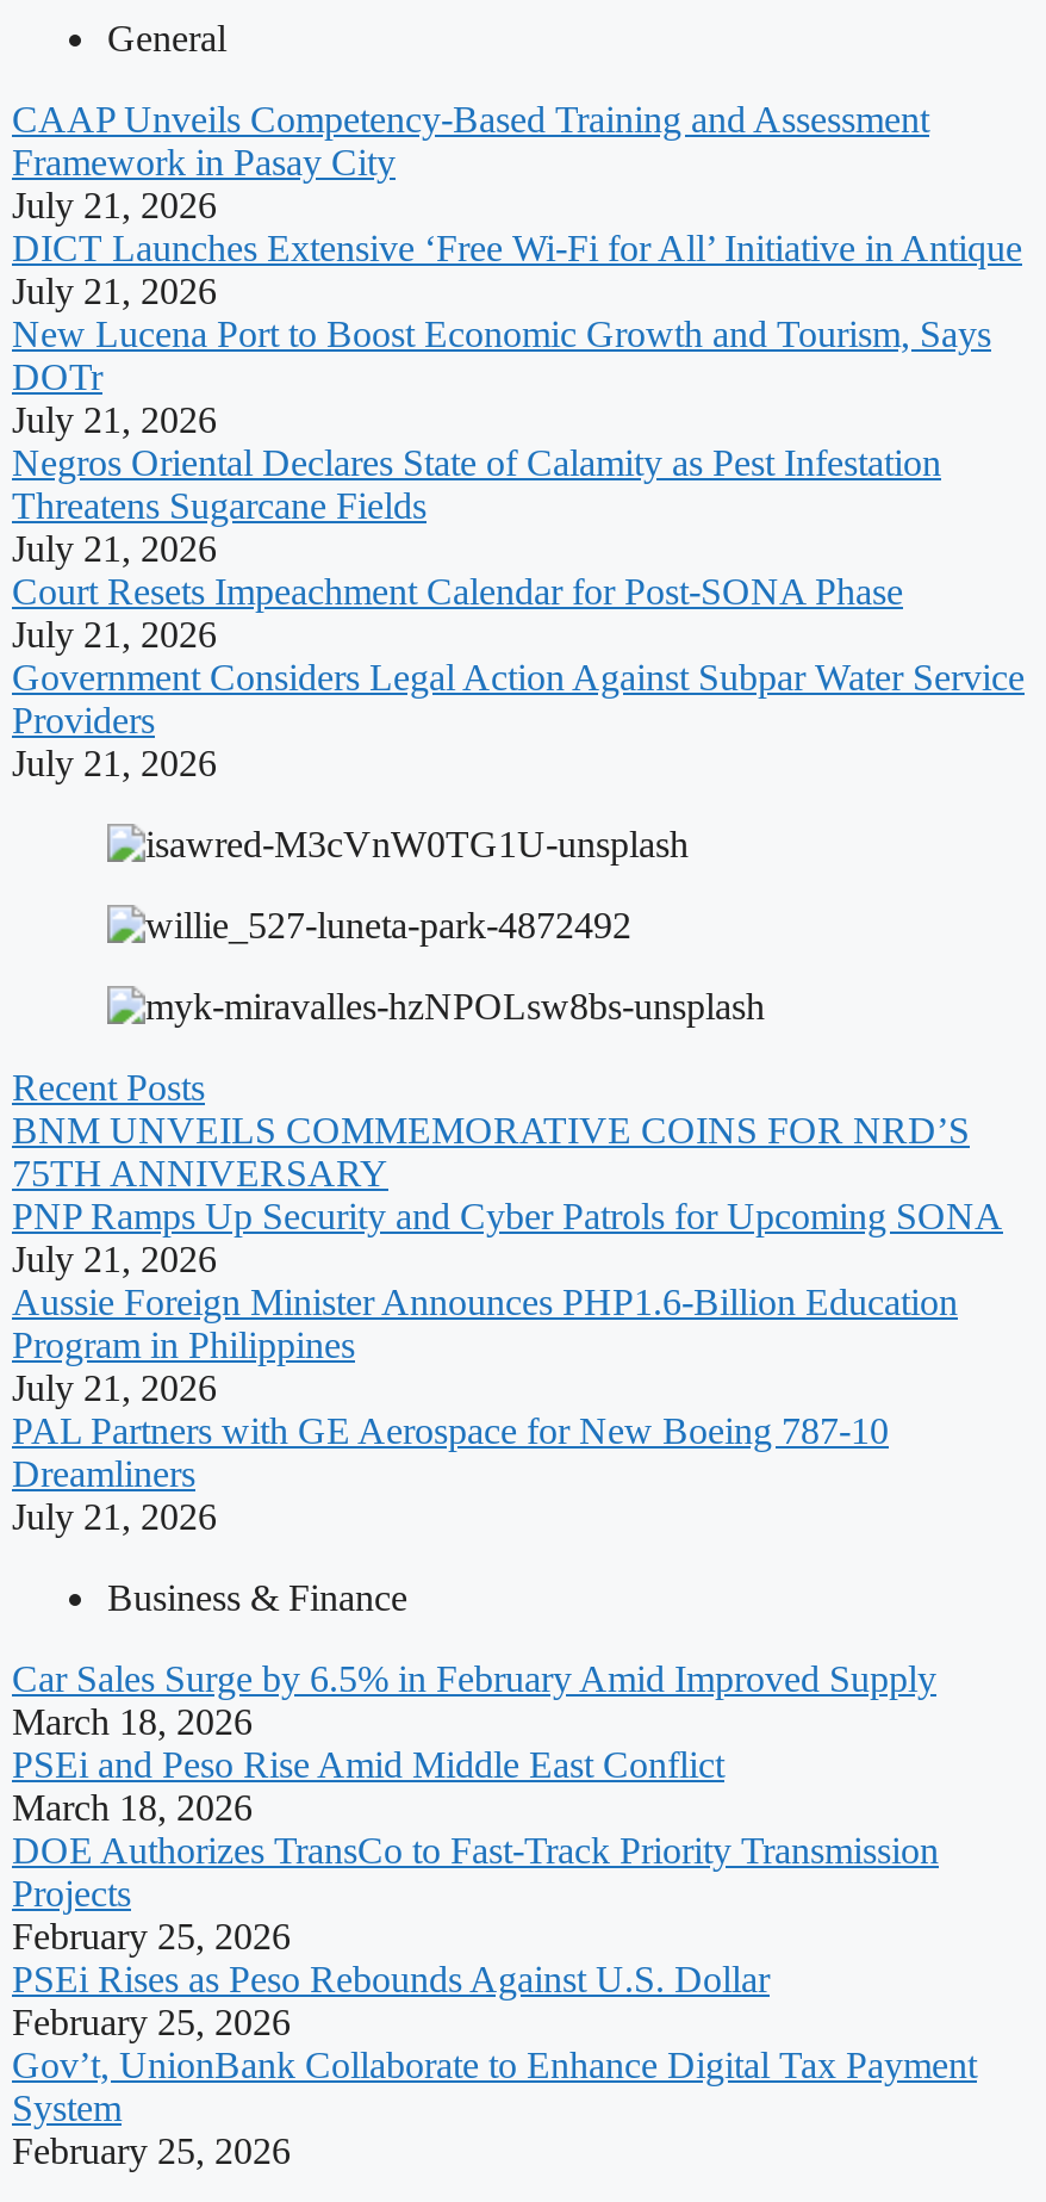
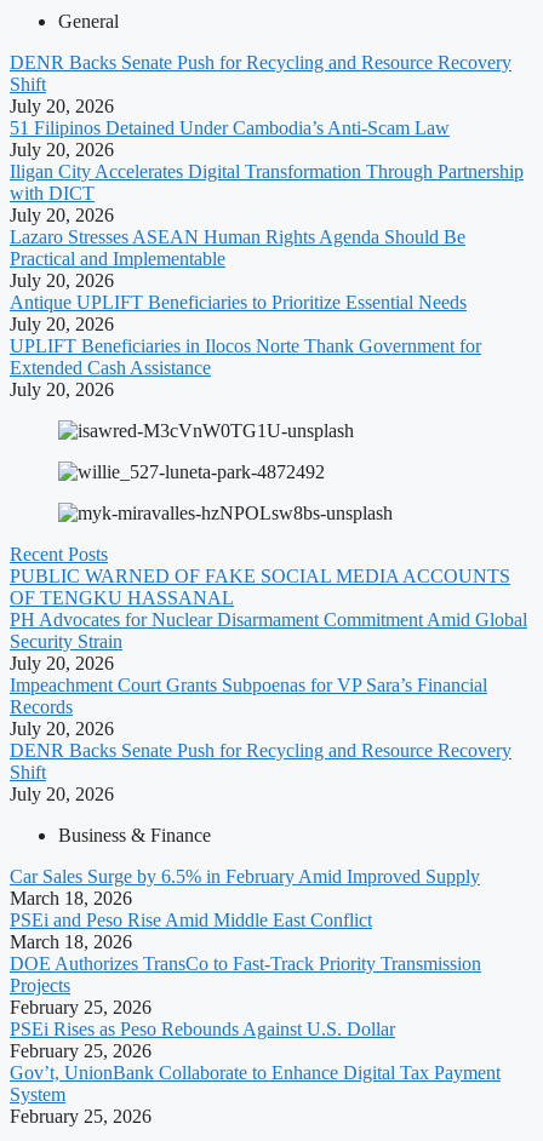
- CAAP Unveils Competency-Based Training and Assessment
- Framework in Pasay City
- July 21, 2026
- DICT Launches Extensive ‘Free Wi-Fi for All’ Initiative in Antique
- July 21, 2026
- New Lucena Port to Boost Economic Growth and Tourism, Says
- DOTr
- July 21, 2026
- Negros Oriental Declares State of Calamity as Pest Infestation
- Threatens Sugarcane Fields
- July 21, 2026
- Court Resets Impeachment Calendar for Post-SONA Phase
- July 21, 2026
- Government Considers Legal Action Against Subpar Water Service
- Providers
- July 21, 2026
+ DENR Backs Senate Push for Recycling and Resource Recovery
+ Shift
+ July 20, 2026
+ 51 Filipinos Detained Under Cambodia’s Anti-Scam Law
+ July 20, 2026
+ Iligan City Accelerates Digital Transformation Through Partnership
+ with DICT
+ July 20, 2026
+ Lazaro Stresses ASEAN Human Rights Agenda Should Be
+ Practical and Implementable
+ July 20, 2026
+ Antique UPLIFT Beneficiaries to Prioritize Essential Needs
+ July 20, 2026
+ UPLIFT Beneficiaries in Ilocos Norte Thank Government for
+ Extended Cash Assistance
+ July 20, 2026

- BNM UNVEILS COMMEMORATIVE COINS FOR NRD’S
- 75TH ANNIVERSARY
- PNP Ramps Up Security and Cyber Patrols for Upcoming SONA
- July 21, 2026
- Aussie Foreign Minister Announces PHP1.6-Billion Education
- Program in Philippines
- July 21, 2026
- PAL Partners with GE Aerospace for New Boeing 787-10
- Dreamliners
- July 21, 2026
+ PUBLIC WARNED OF FAKE SOCIAL MEDIA ACCOUNTS
+ OF TENGKU HASSANAL
+ PH Advocates for Nuclear Disarmament Commitment Amid Global
+ Security Strain
+ July 20, 2026
+ Impeachment Court Grants Subpoenas for VP Sara’s Financial
+ Records
+ July 20, 2026
+ DENR Backs Senate Push for Recycling and Resource Recovery
+ Shift
+ July 20, 2026
